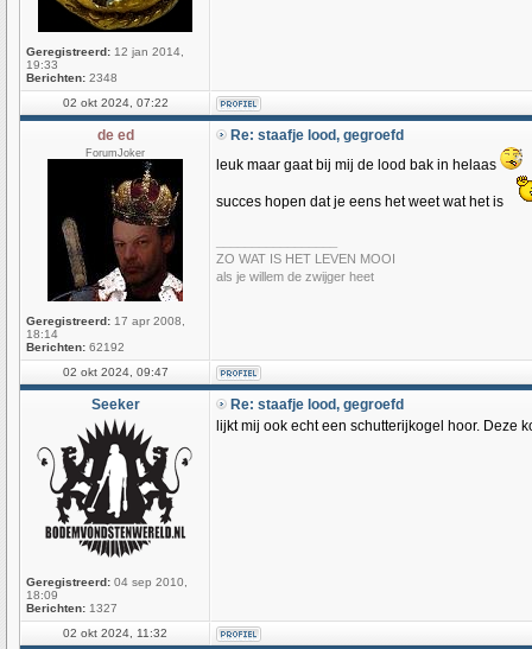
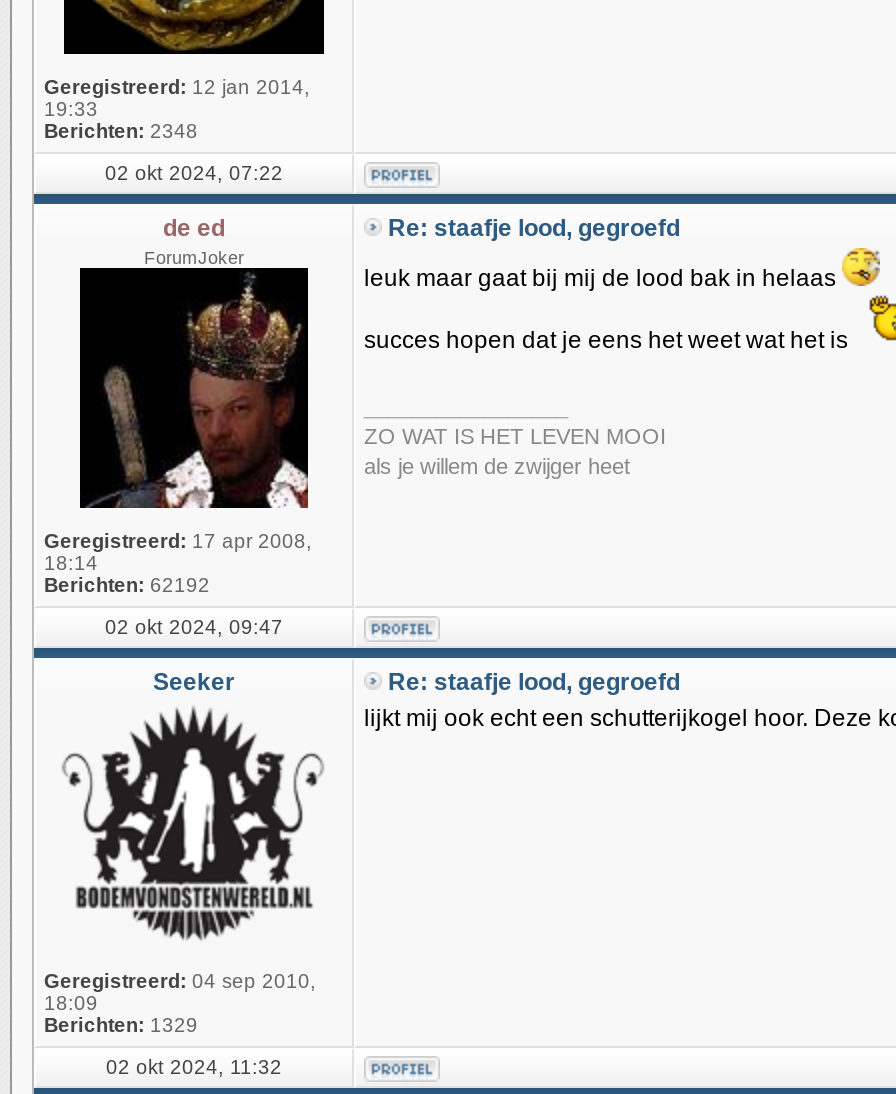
- Berichten: 1327
+ Berichten: 1329
